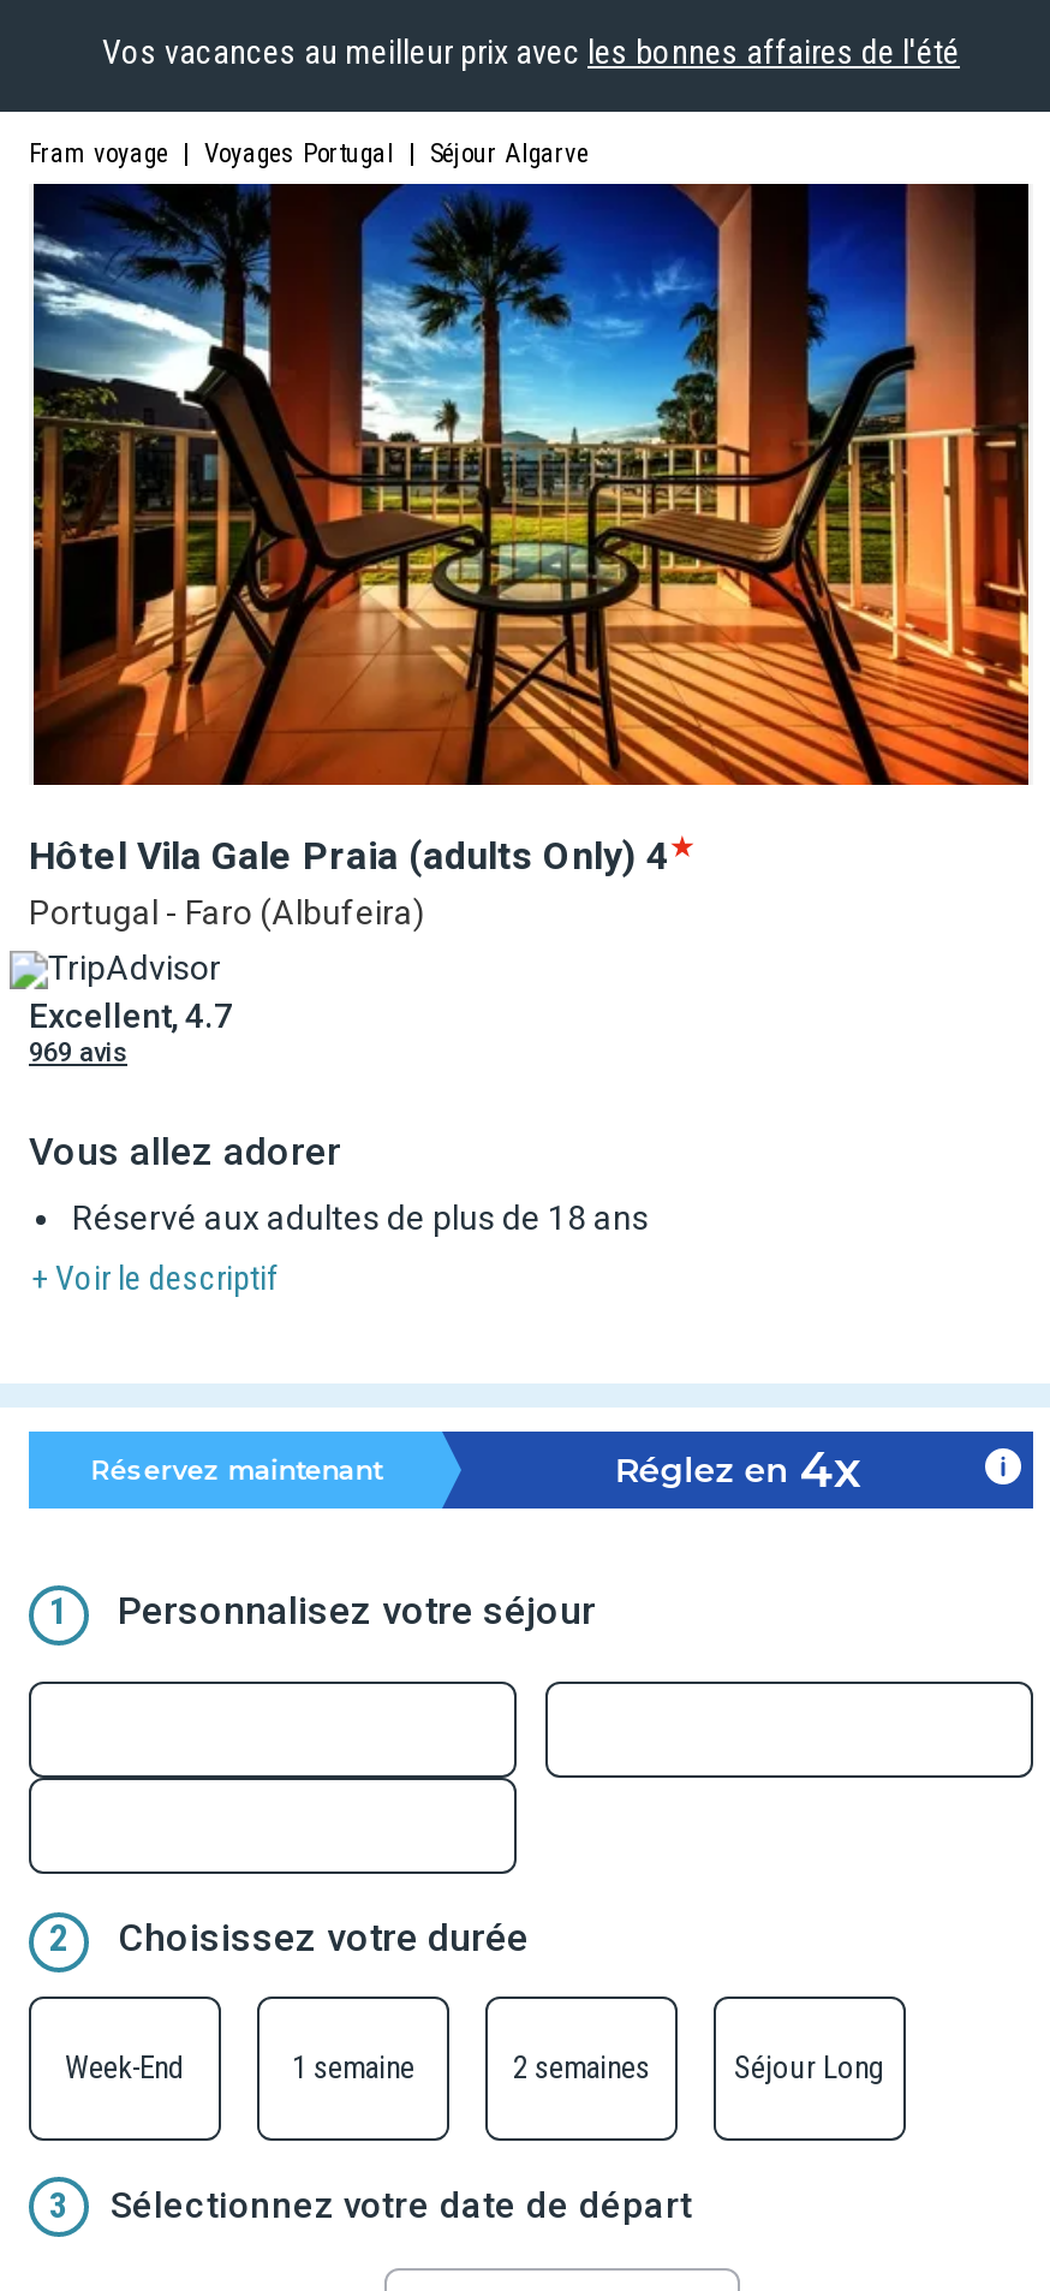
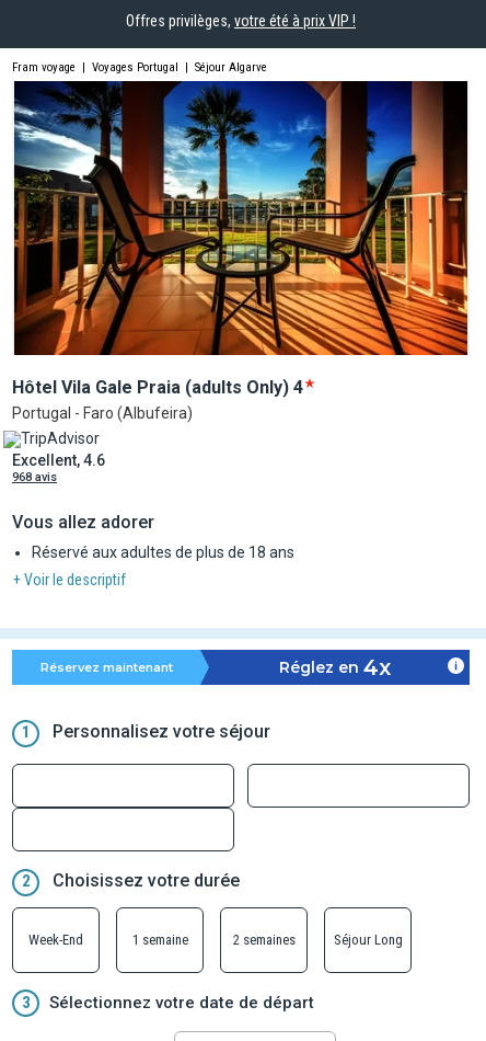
- Vos vacances au meilleur prix avec les bonnes affaires de l'été
+ Offres privilèges, votre été à prix VIP !

- Excellent, 4.7
+ Excellent, 4.6

- 969 avis
+ 968 avis
